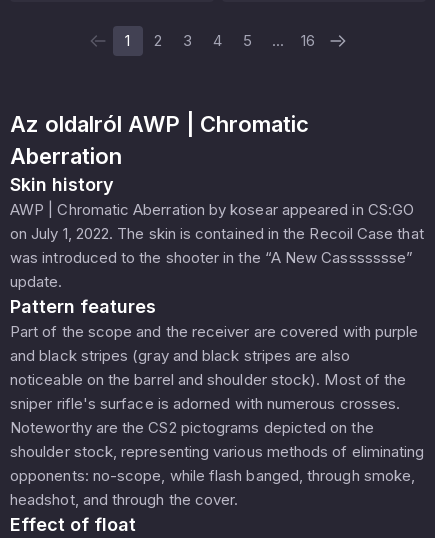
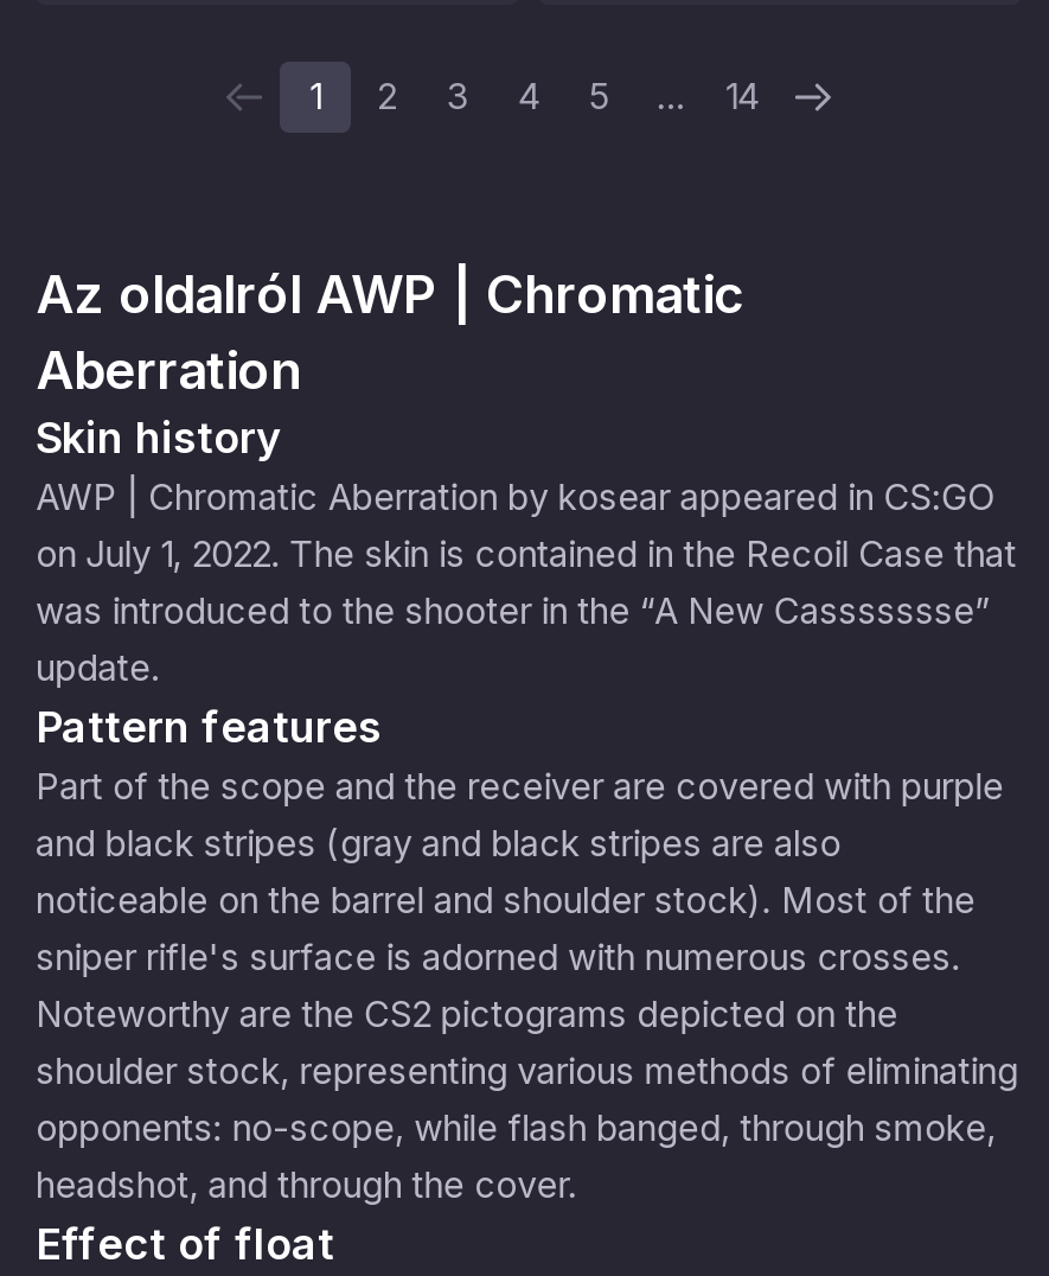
- 16
+ 14
